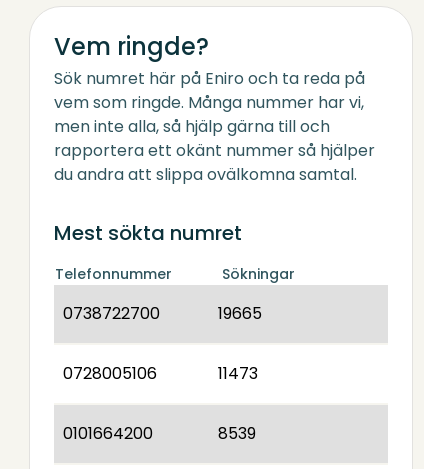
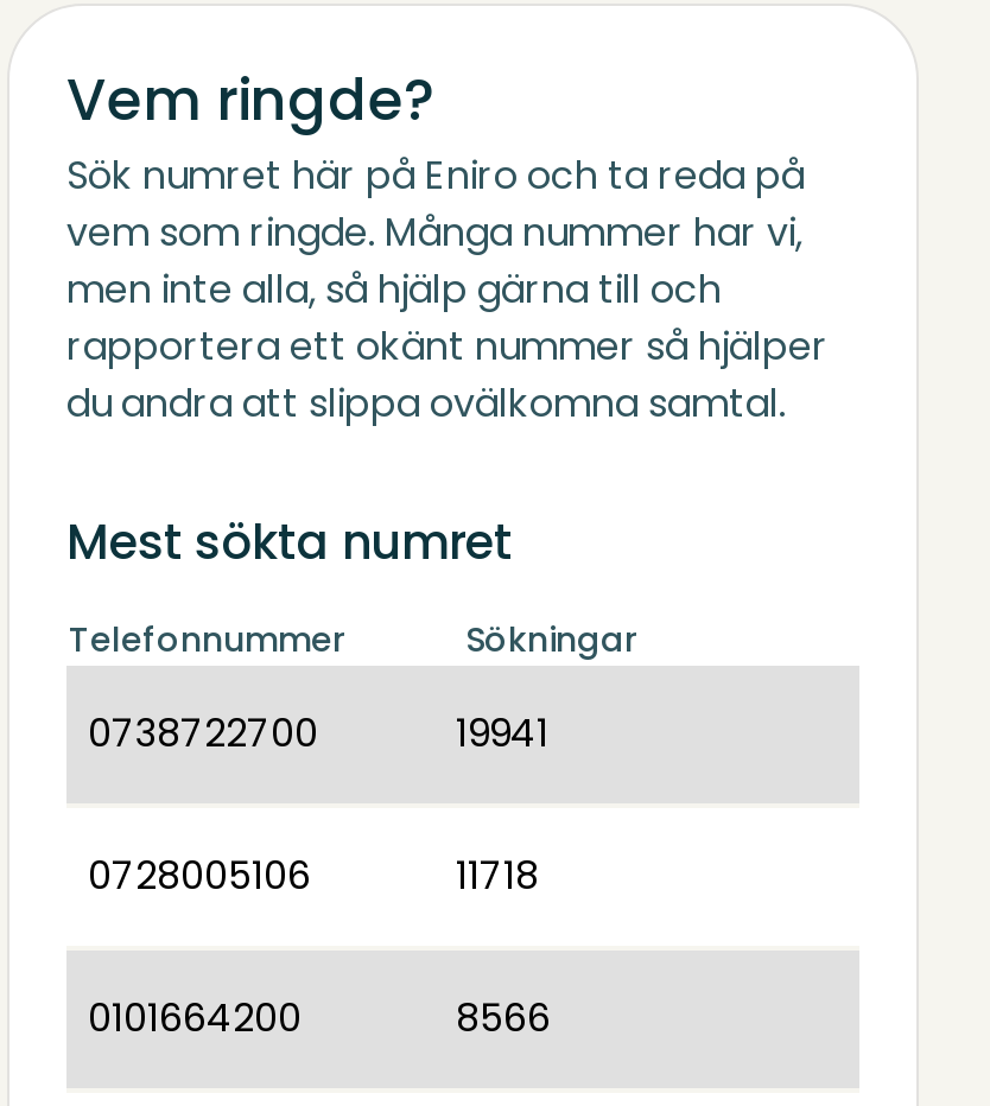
- 19665
+ 19941

- 11473
+ 11718

- 8539
+ 8566
